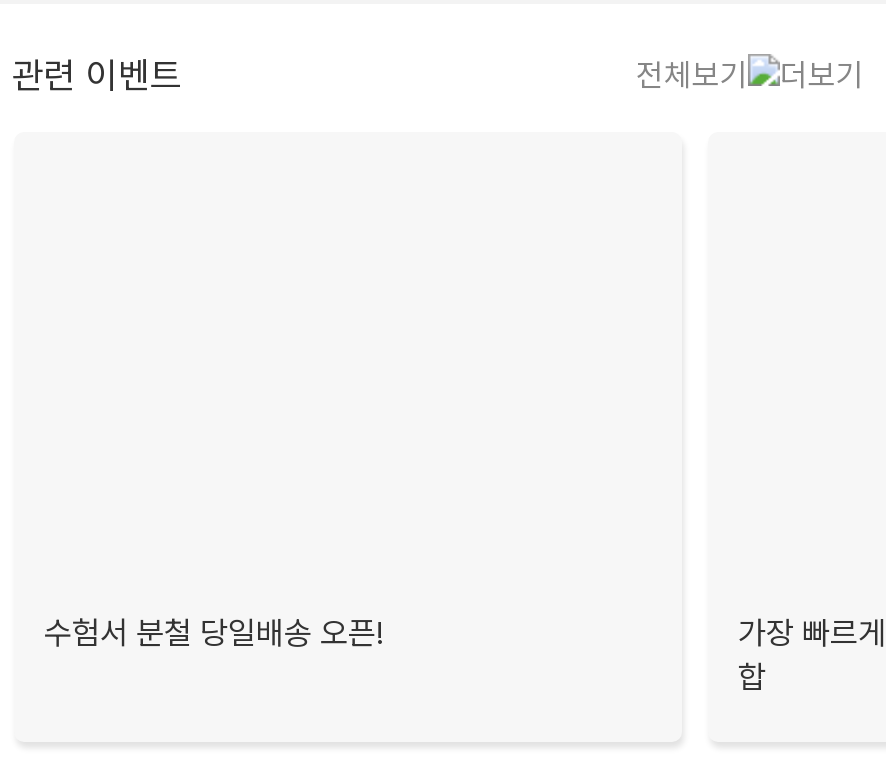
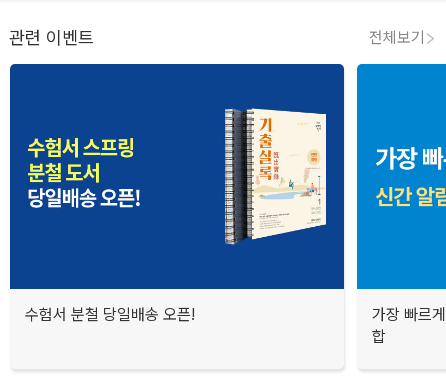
+ [image]

+ [image]
